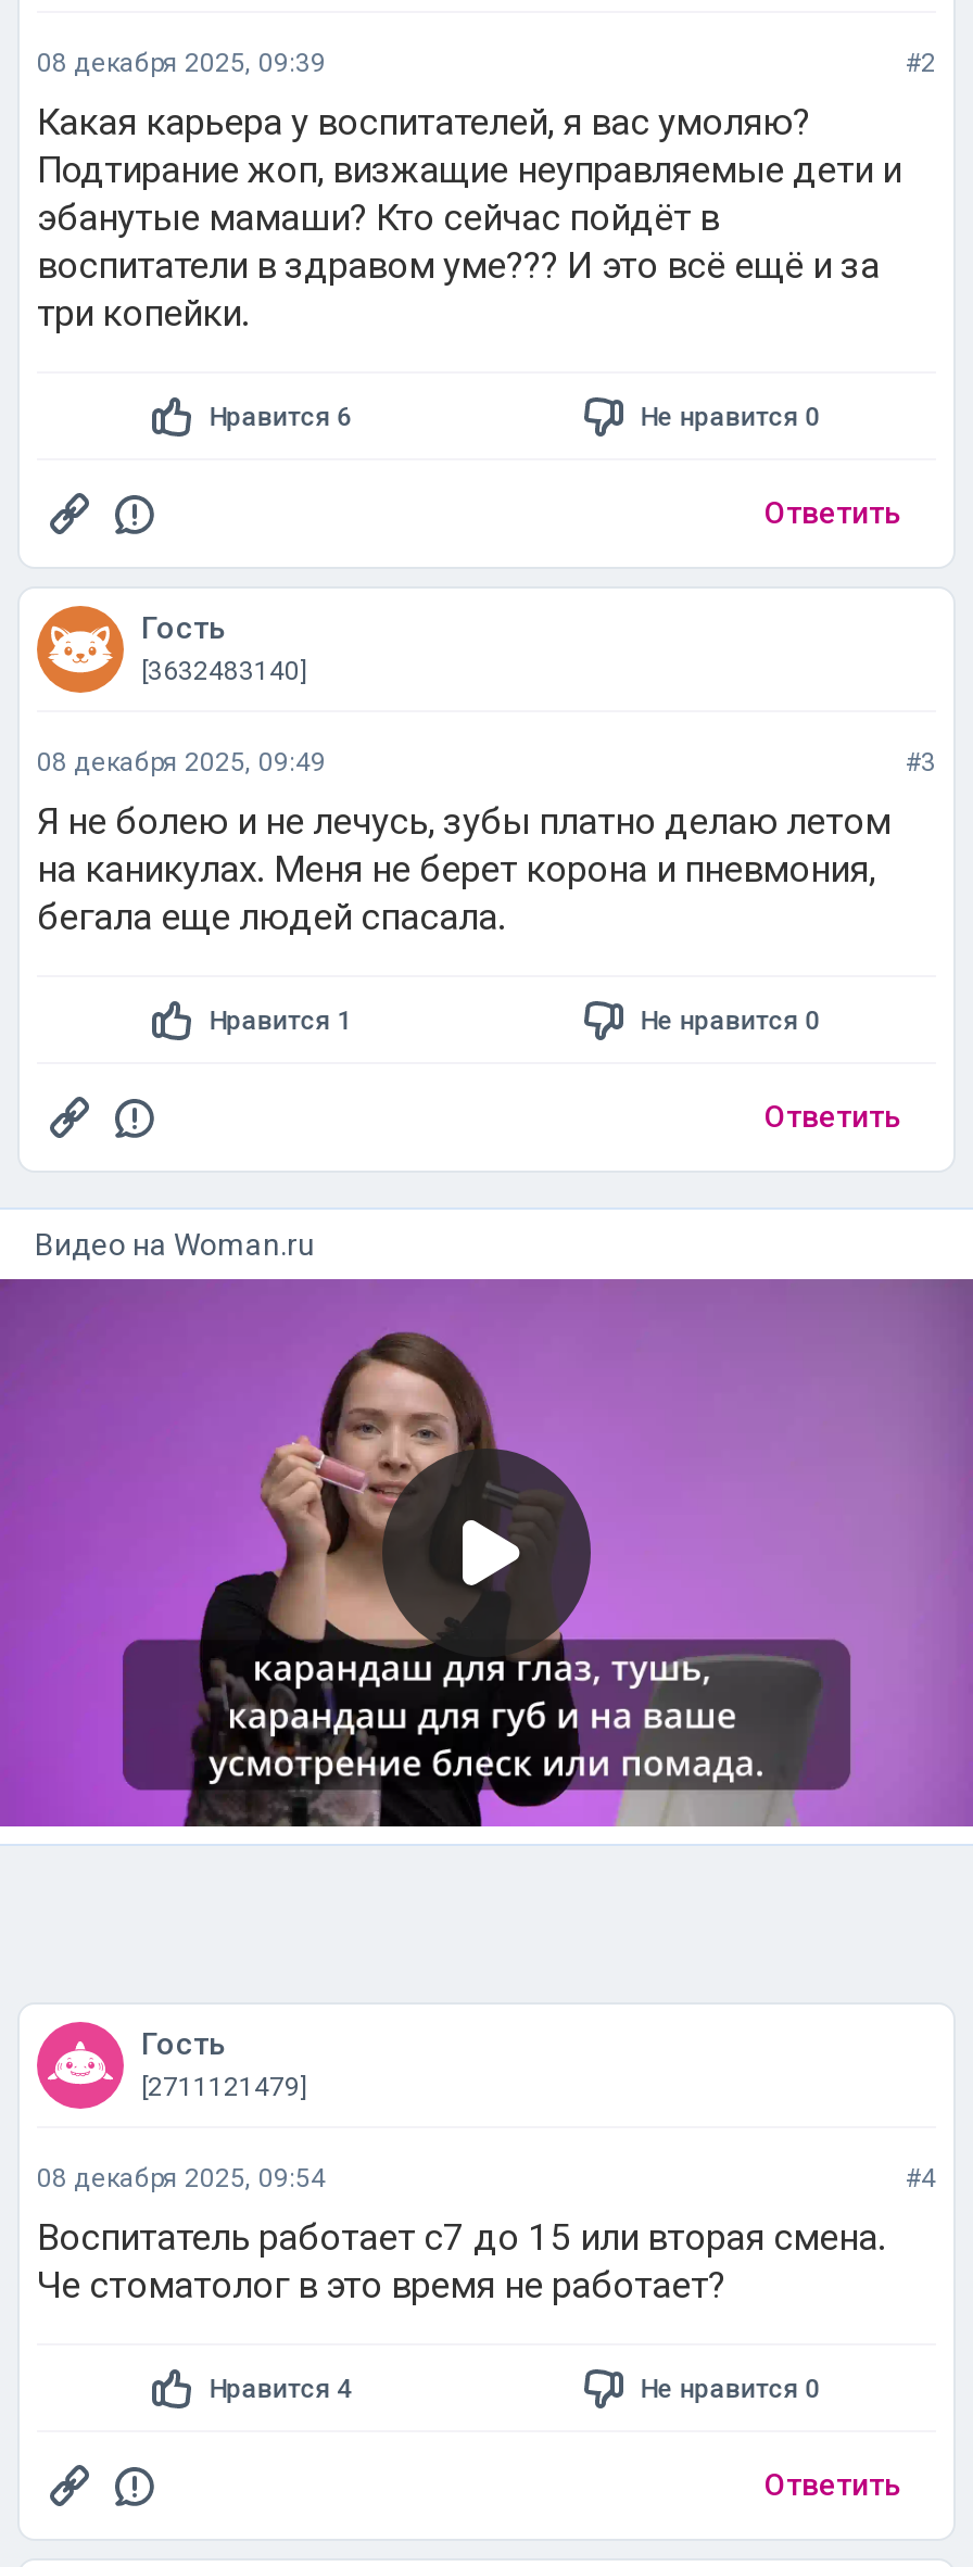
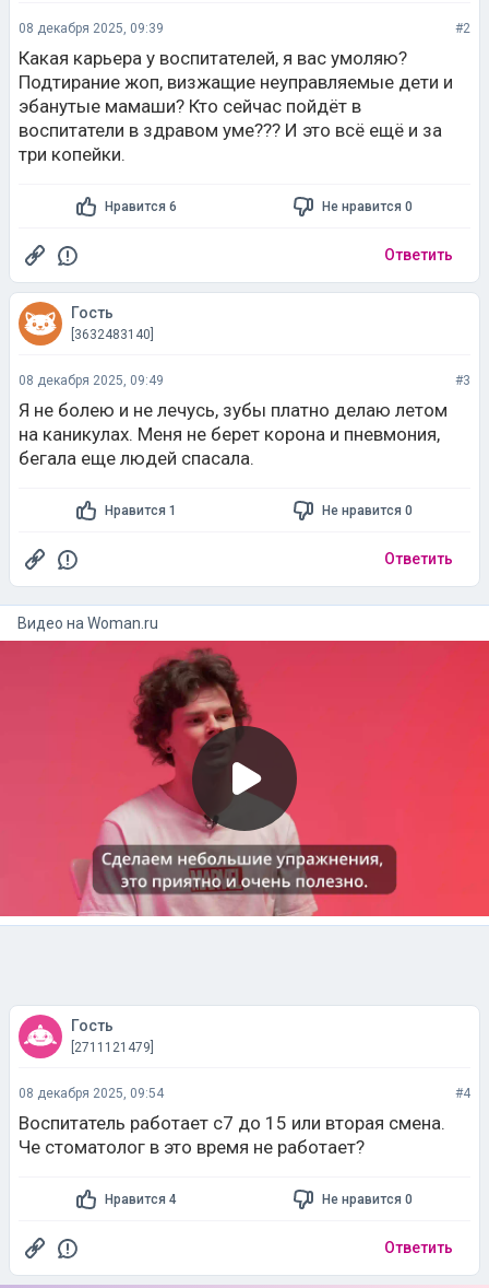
- [image]
+ [image]
